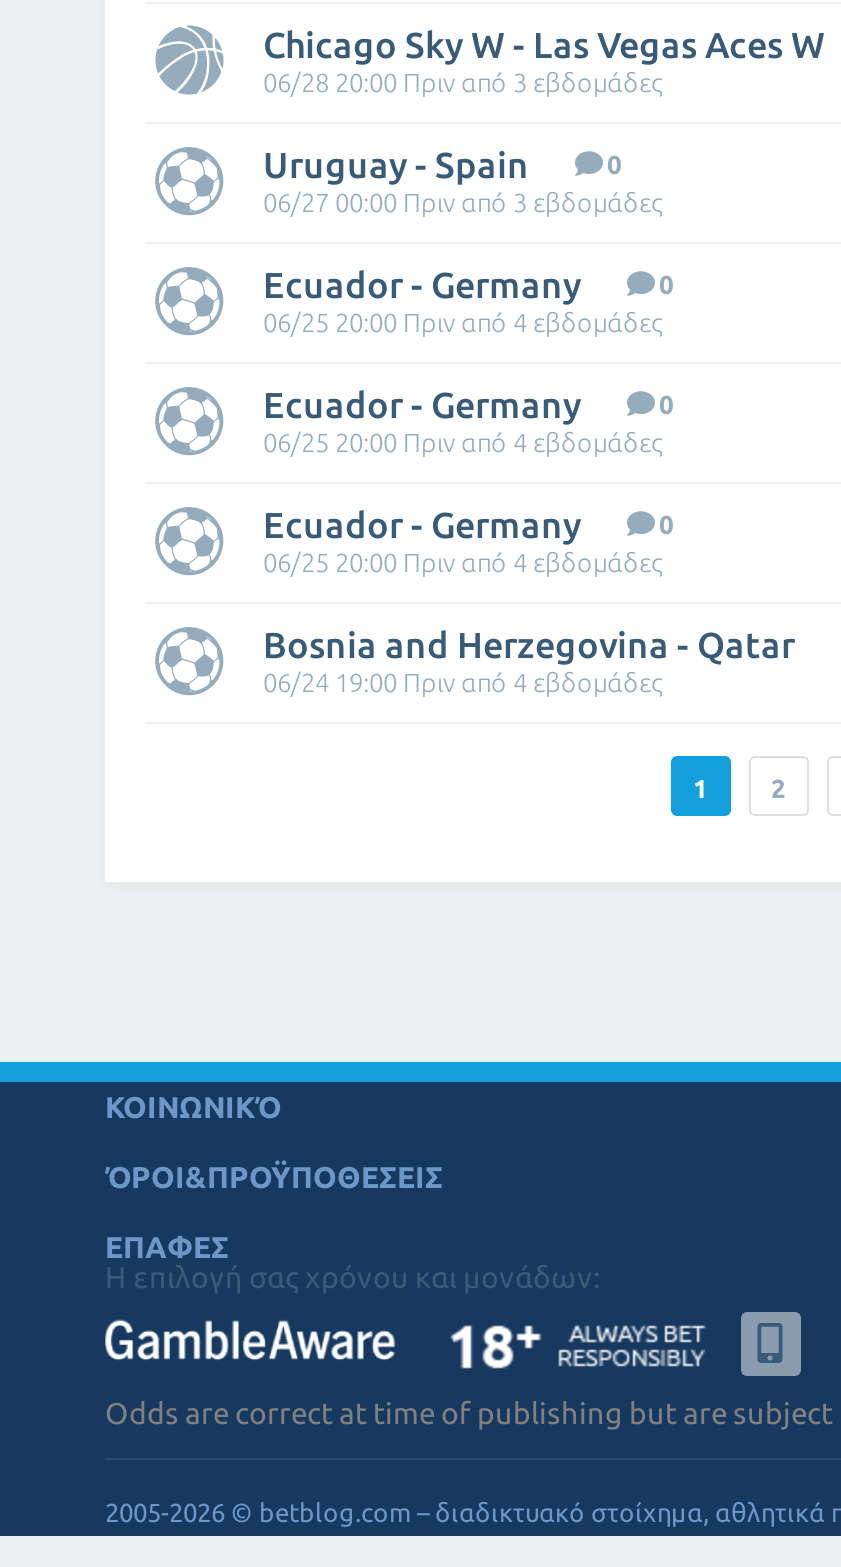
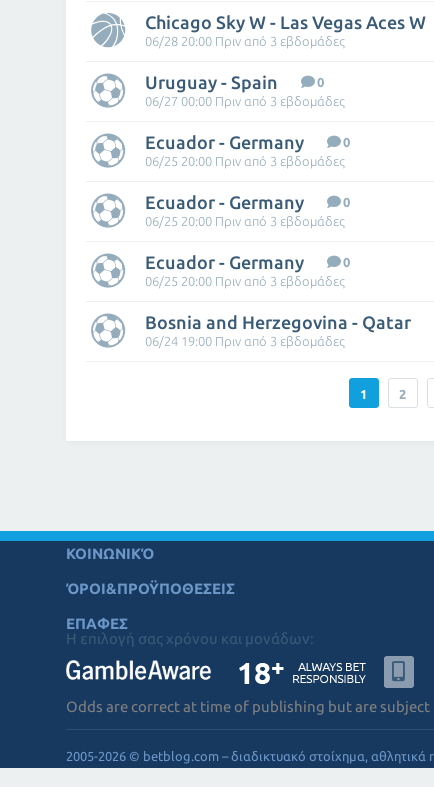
- 06/25 20:00 Πριν από 4 εβδομάδες
+ 06/25 20:00 Πριν από 3 εβδομάδες

- 06/25 20:00 Πριν από 4 εβδομάδες
+ 06/25 20:00 Πριν από 3 εβδομάδες

- 06/25 20:00 Πριν από 4 εβδομάδες
+ 06/25 20:00 Πριν από 3 εβδομάδες

- 06/24 19:00 Πριν από 4 εβδομάδες
+ 06/24 19:00 Πριν από 3 εβδομάδες
